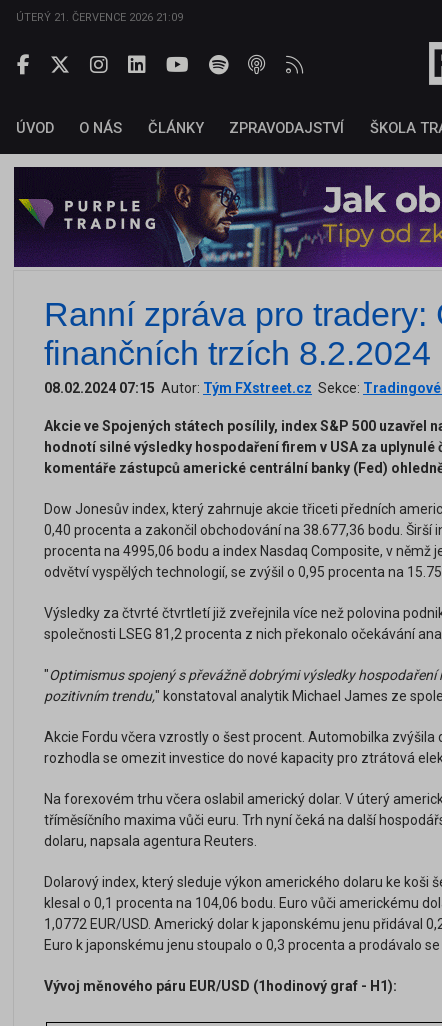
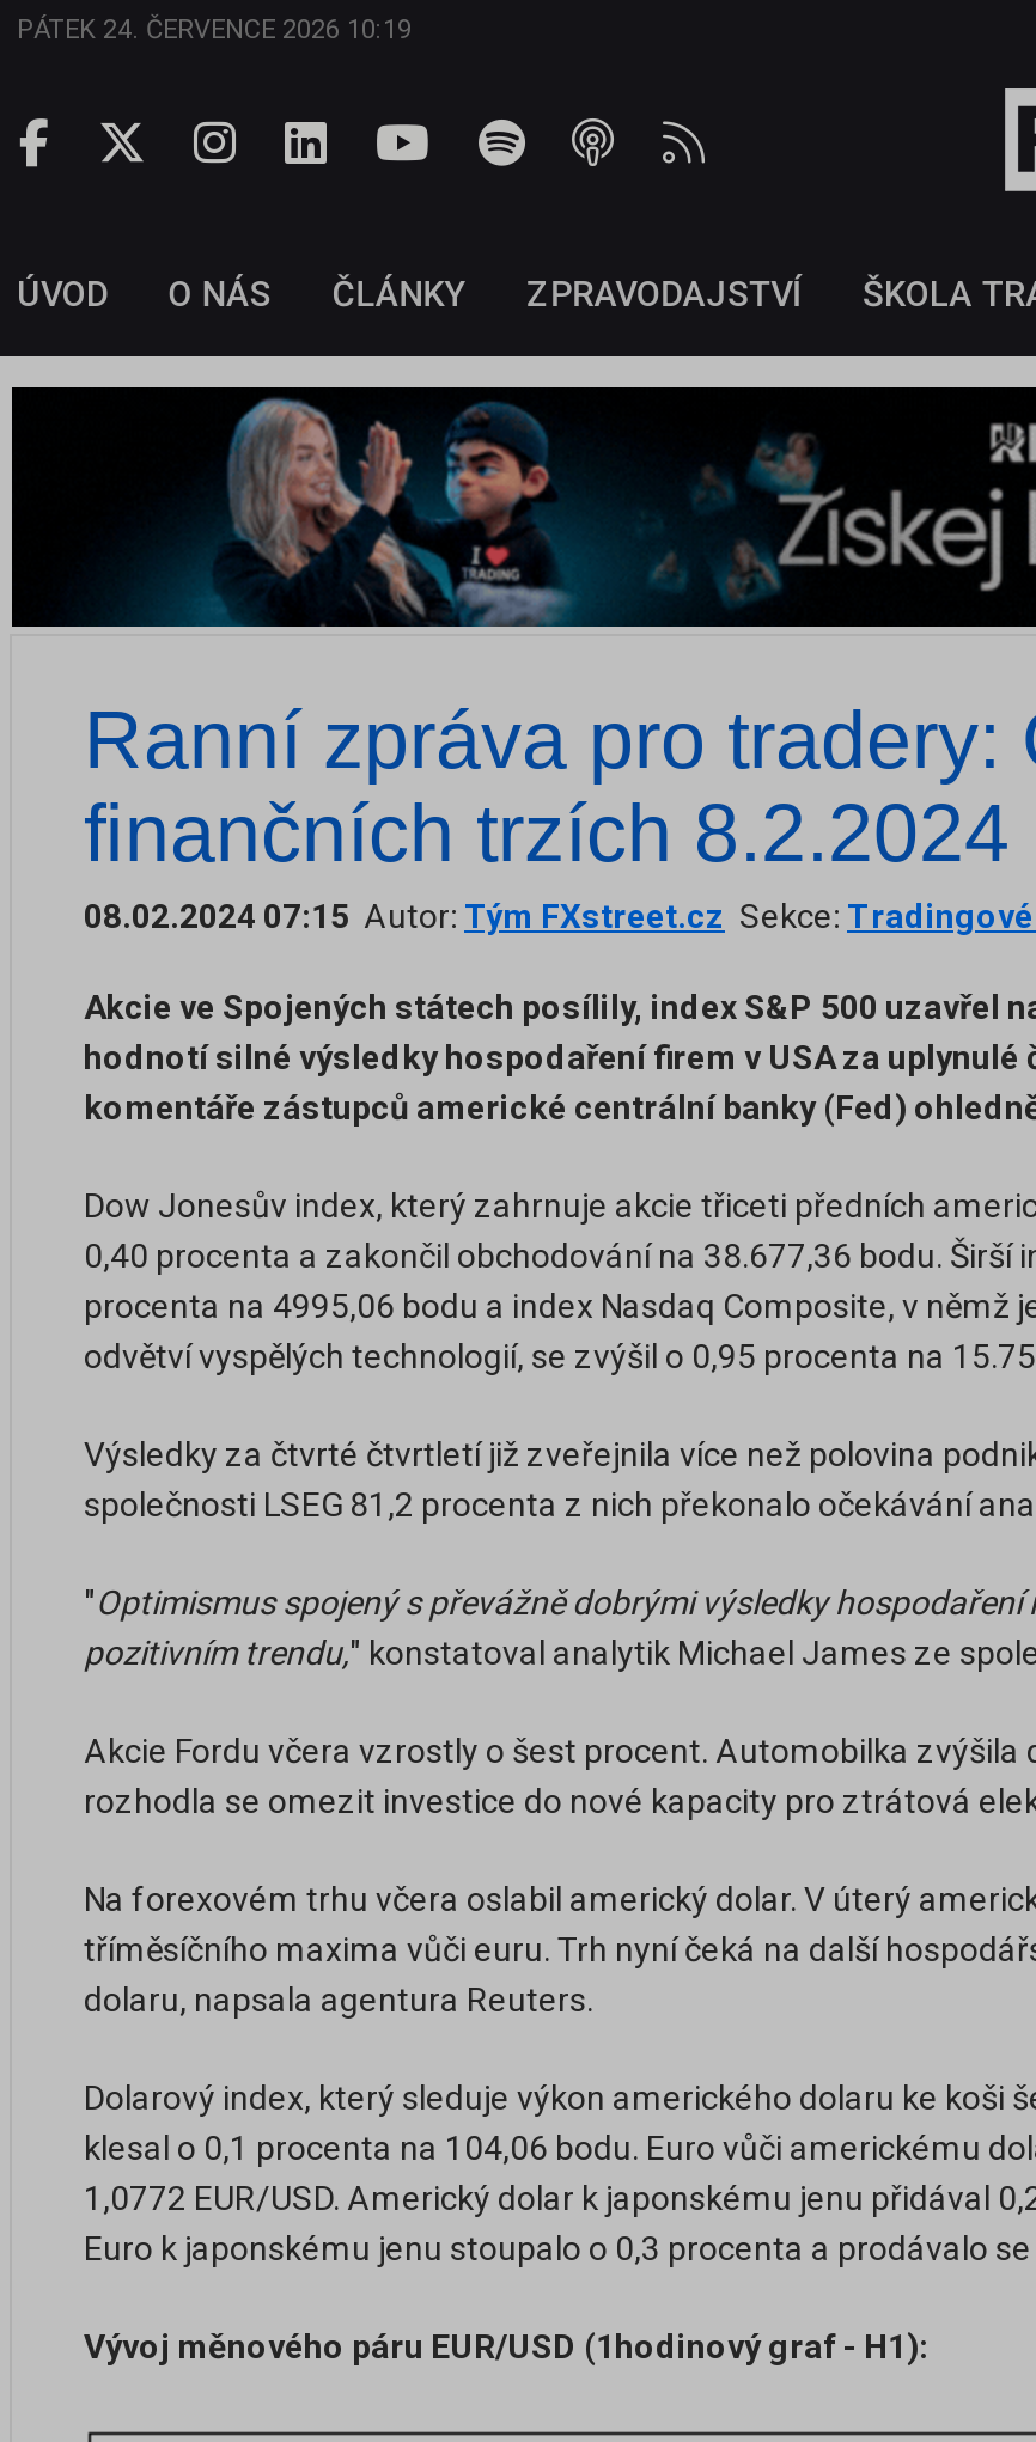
- ÚTERÝ 21. ČERVENCE 2026 21:09
+ PÁTEK 24. ČERVENCE 2026 10:19

- [image]
+ [image]
